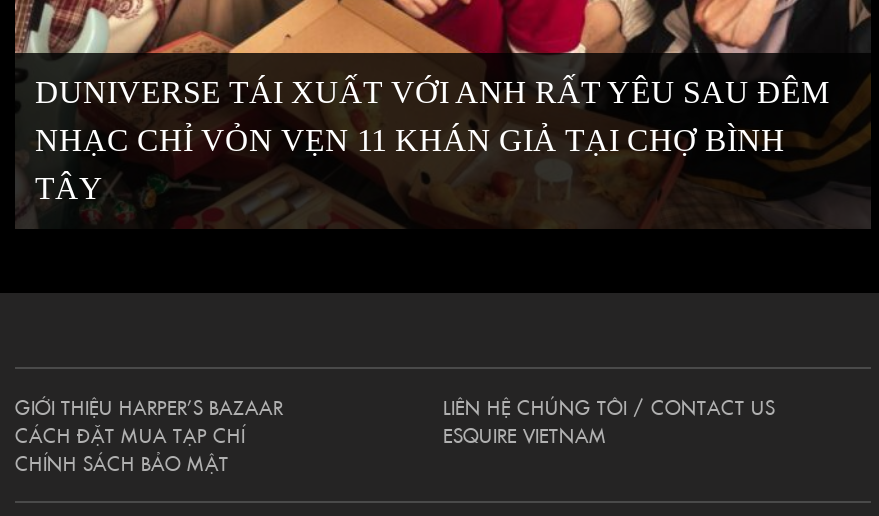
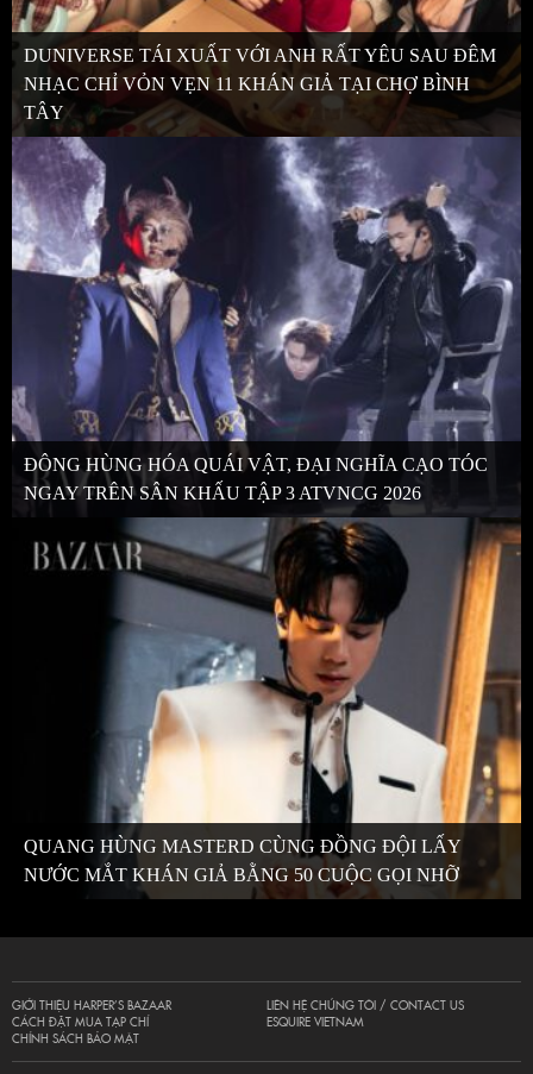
+ [image]
+ ĐÔNG HÙNG HÓA QUÁI VẬT, ĐẠI NGHĨA CẠO TÓC
+ NGAY TRÊN SÂN KHẤU TẬP 3 ATVNCG 2026

+ [image]
+ QUANG HÙNG MASTERD CÙNG ĐỒNG ĐỘI LẤY
+ NƯỚC MẮT KHÁN GIẢ BẰNG 50 CUỘC GỌI NHỠ
